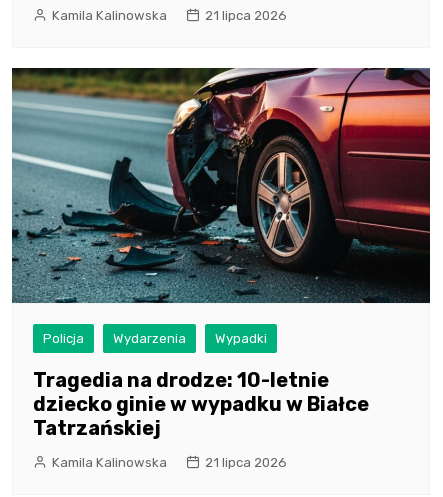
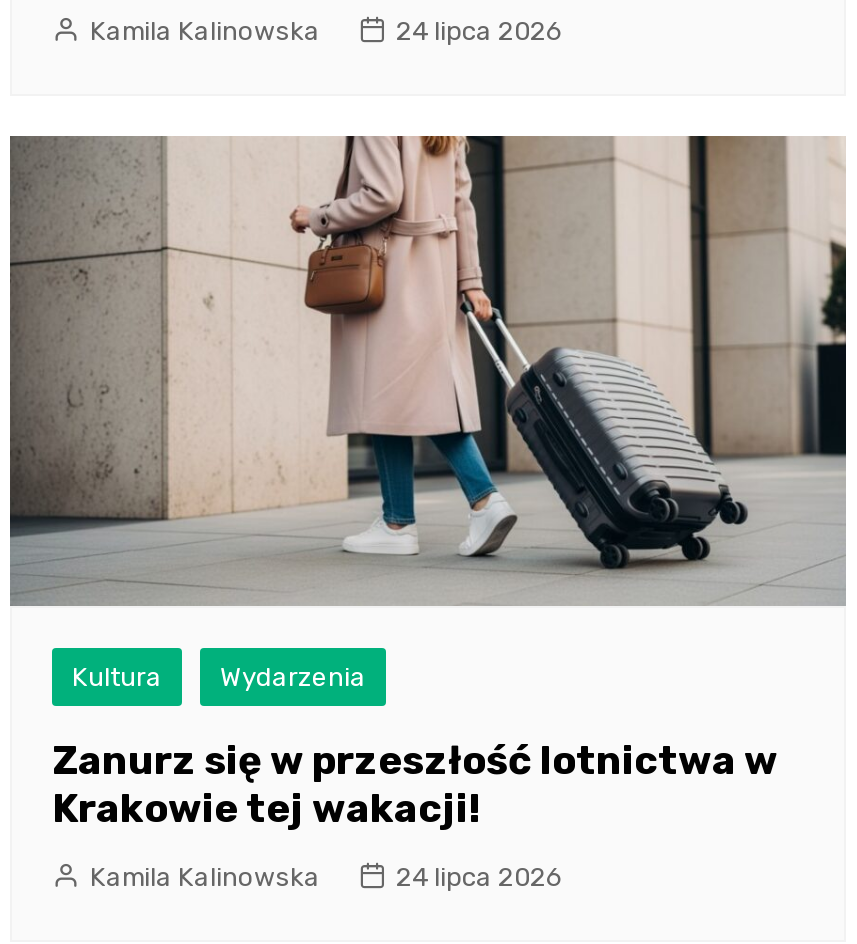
- 21 lipca 2026
+ 24 lipca 2026

- [image]
- Policja
+ [image]
+ Kultura

- Wypadki
- Tragedia na drodze: 10-letnie
- dziecko ginie w wypadku w Białce
- Tatrzańskiej
+ Zanurz się w przeszłość lotnictwa w
+ Krakowie tej wakacji!

- 21 lipca 2026
+ 24 lipca 2026
